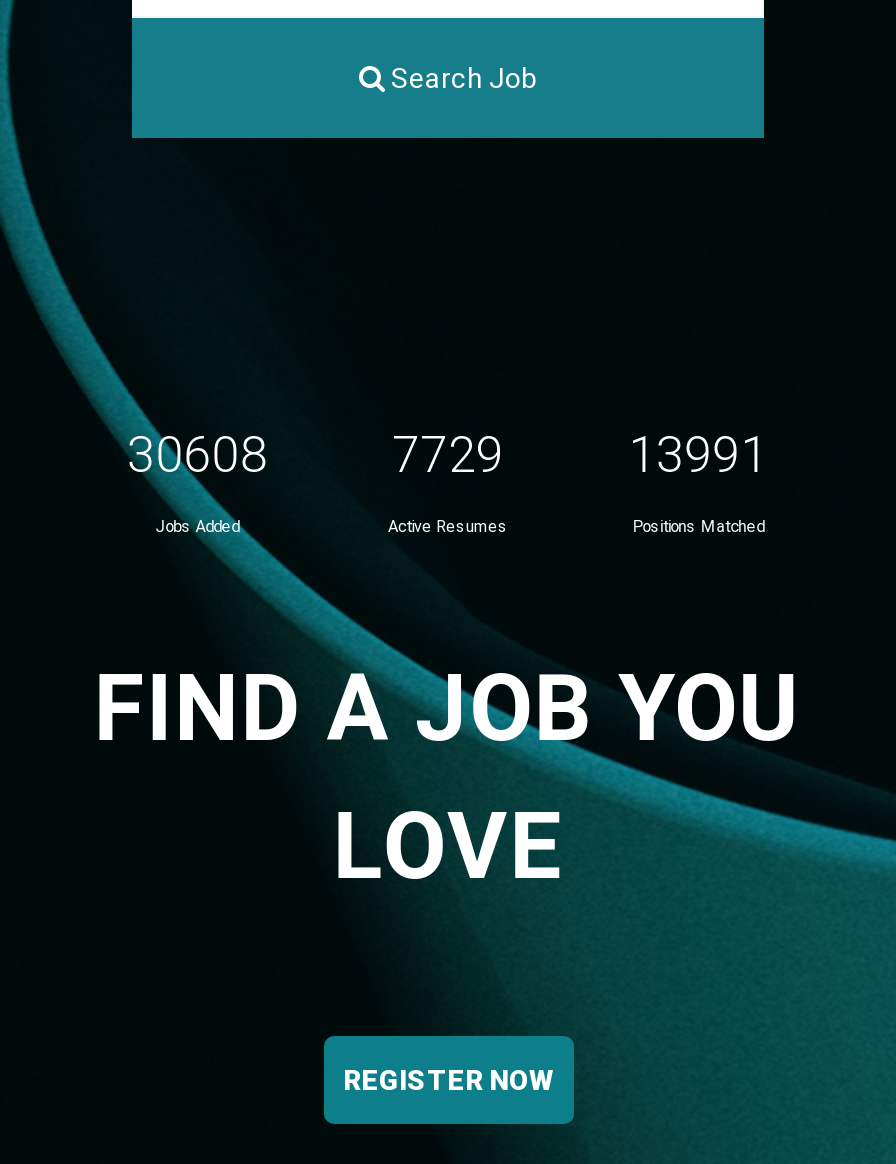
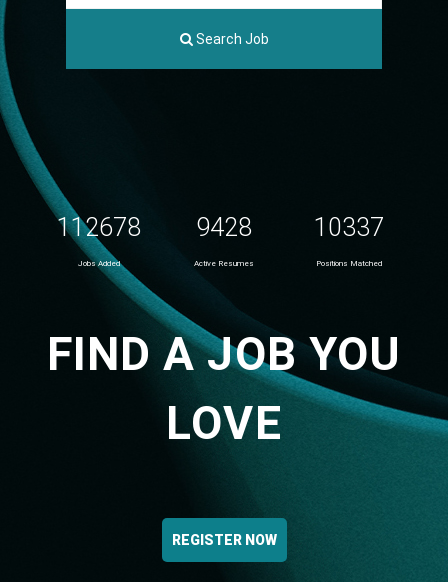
- 30608
+ 112678

- 7729
+ 9428

- 13991
+ 10337
